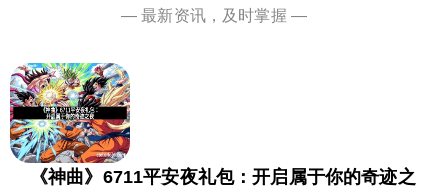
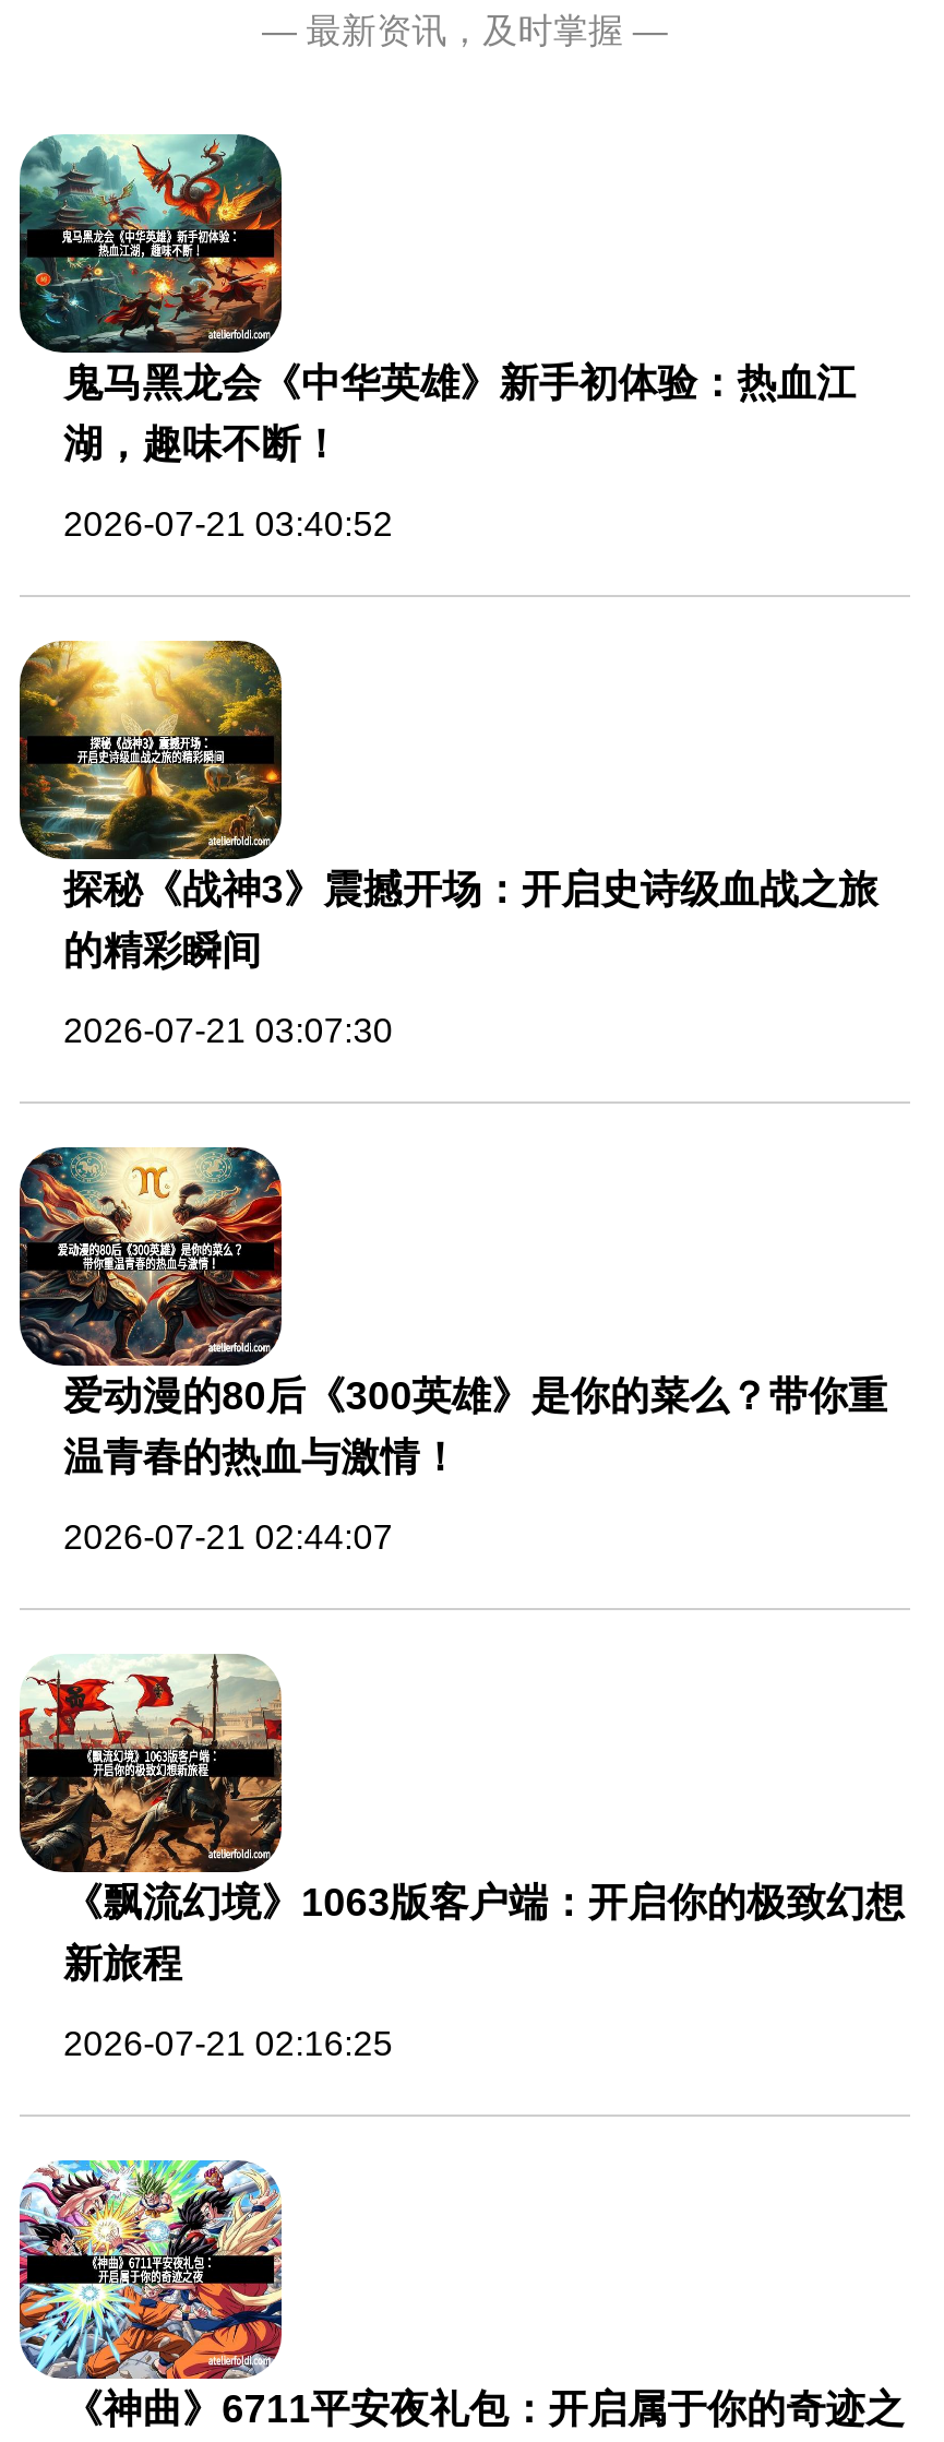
+ [image]
+ 鬼马黑龙会《中华英雄》新手初体验：热血江
+ 湖，趣味不断！
+ 2026-07-21 03:40:52

+ [image]
+ 探秘《战神3》震撼开场：开启史诗级血战之旅
+ 的精彩瞬间
+ 2026-07-21 03:07:30

+ [image]
+ 爱动漫的80后《300英雄》是你的菜么？带你重
+ 温青春的热血与激情！
+ 2026-07-21 02:44:07

+ [image]
+ 《飘流幻境》1063版客户端：开启你的极致幻想
+ 新旅程
+ 2026-07-21 02:16:25
